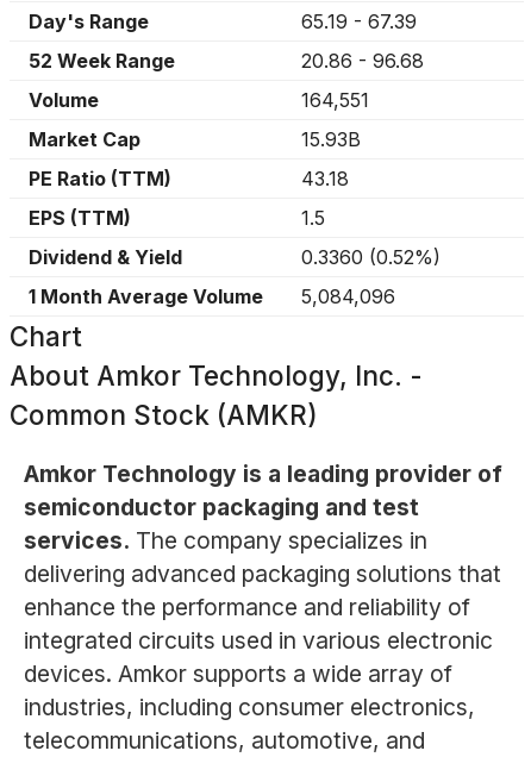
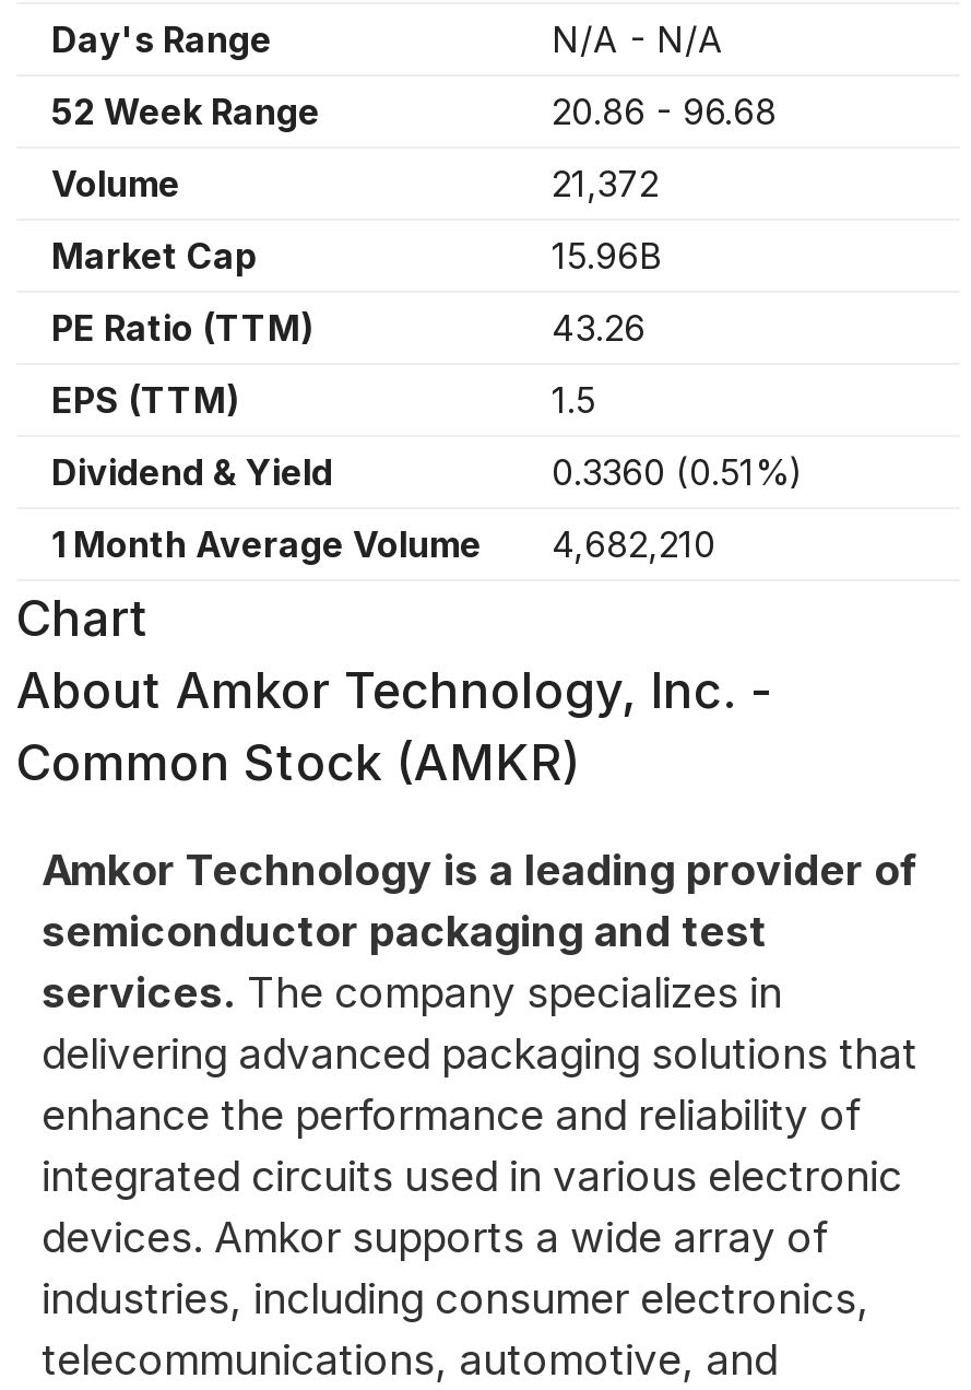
- 65.19 - 67.39
+ N/A - N/A

- 164,551
+ 21,372

- 15.93B
+ 15.96B

- 43.18
+ 43.26

- 0.3360 (0.52%)
+ 0.3360 (0.51%)

- 1 Month Average Volume 5,084,096
+ 1 Month Average Volume 4,682,210
